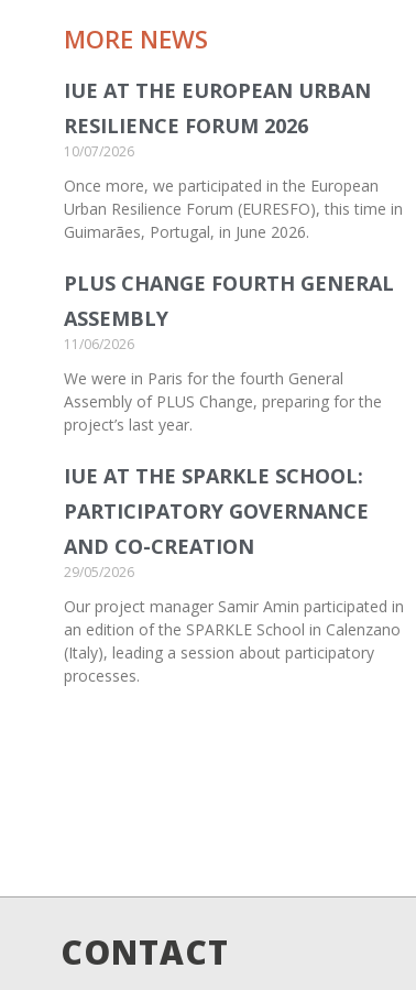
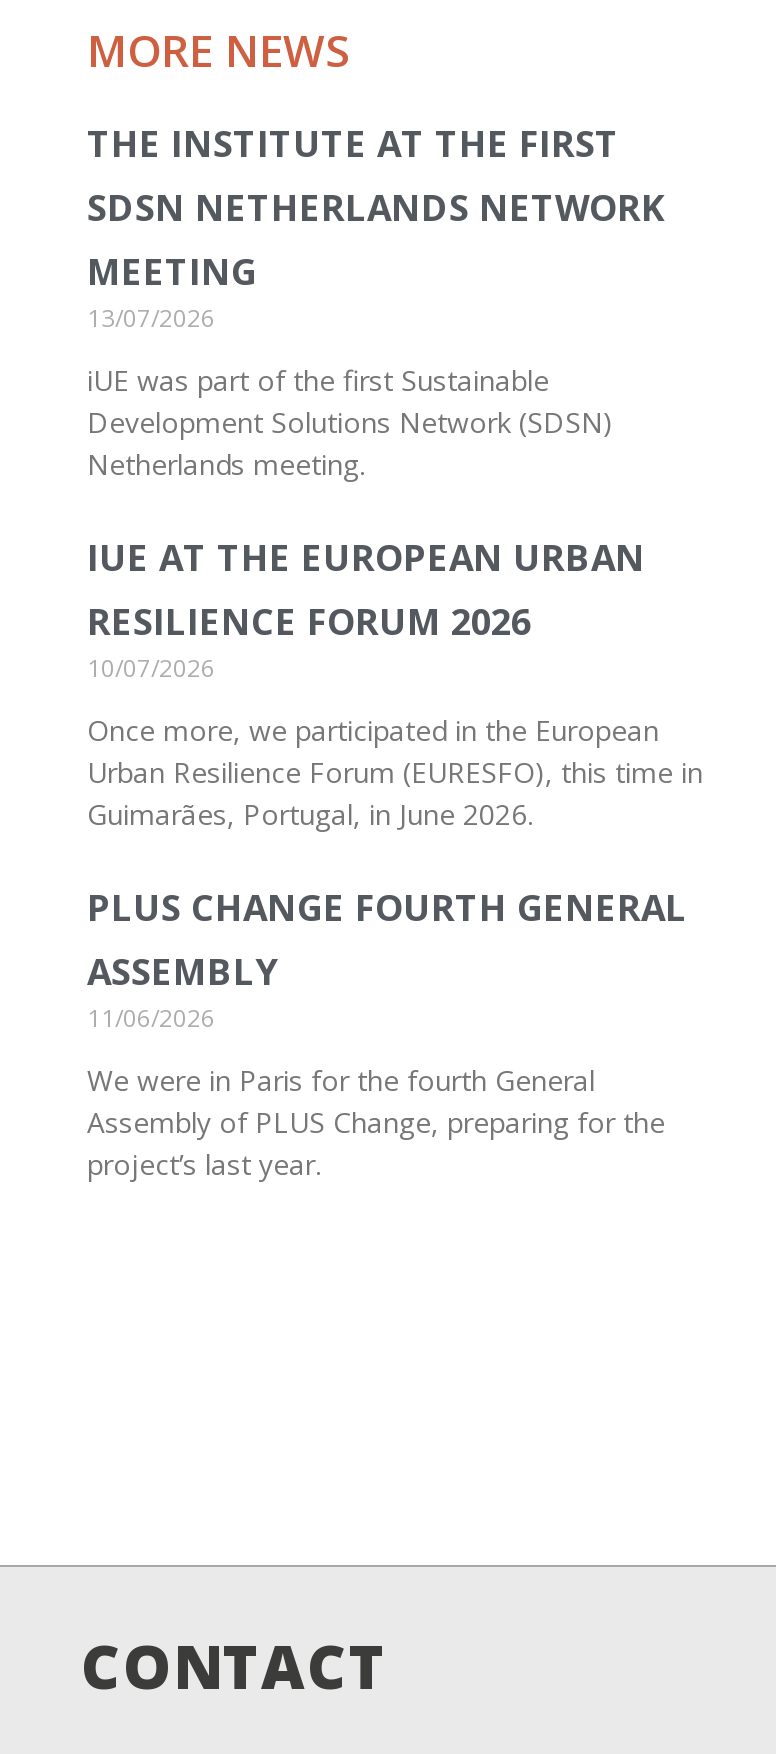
+ THE INSTITUTE AT THE FIRST
+ SDSN NETHERLANDS NETWORK
+ MEETING
+ 13/07/2026
+ iUE was part of the first Sustainable
+ Development Solutions Network (SDSN)
+ Netherlands meeting.

moved down: IUE AT THE EUROPEAN URBAN | RESILIENCE FORUM 2026 | 10/07/2026 | ... | Assembly of PLUS Change, preparing for the | project’s last year.

- IUE AT THE SPARKLE SCHOOL:
- PARTICIPATORY GOVERNANCE
- AND CO-CREATION
- 29/05/2026
- Our project manager Samir Amin participated in
- an edition of the SPARKLE School in Calenzano
- (Italy), leading a session about participatory
- processes.
